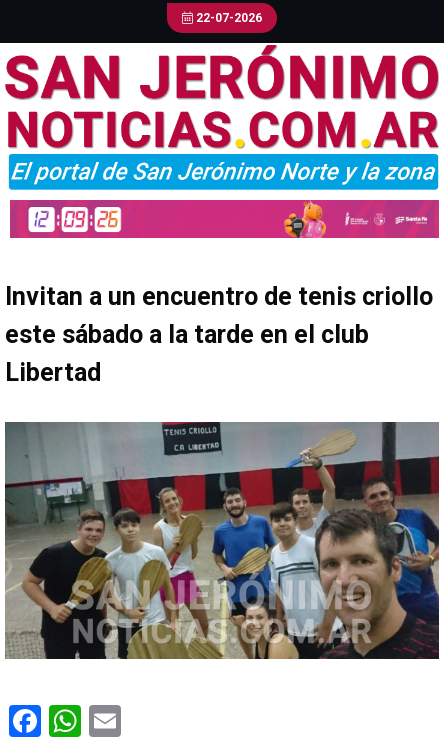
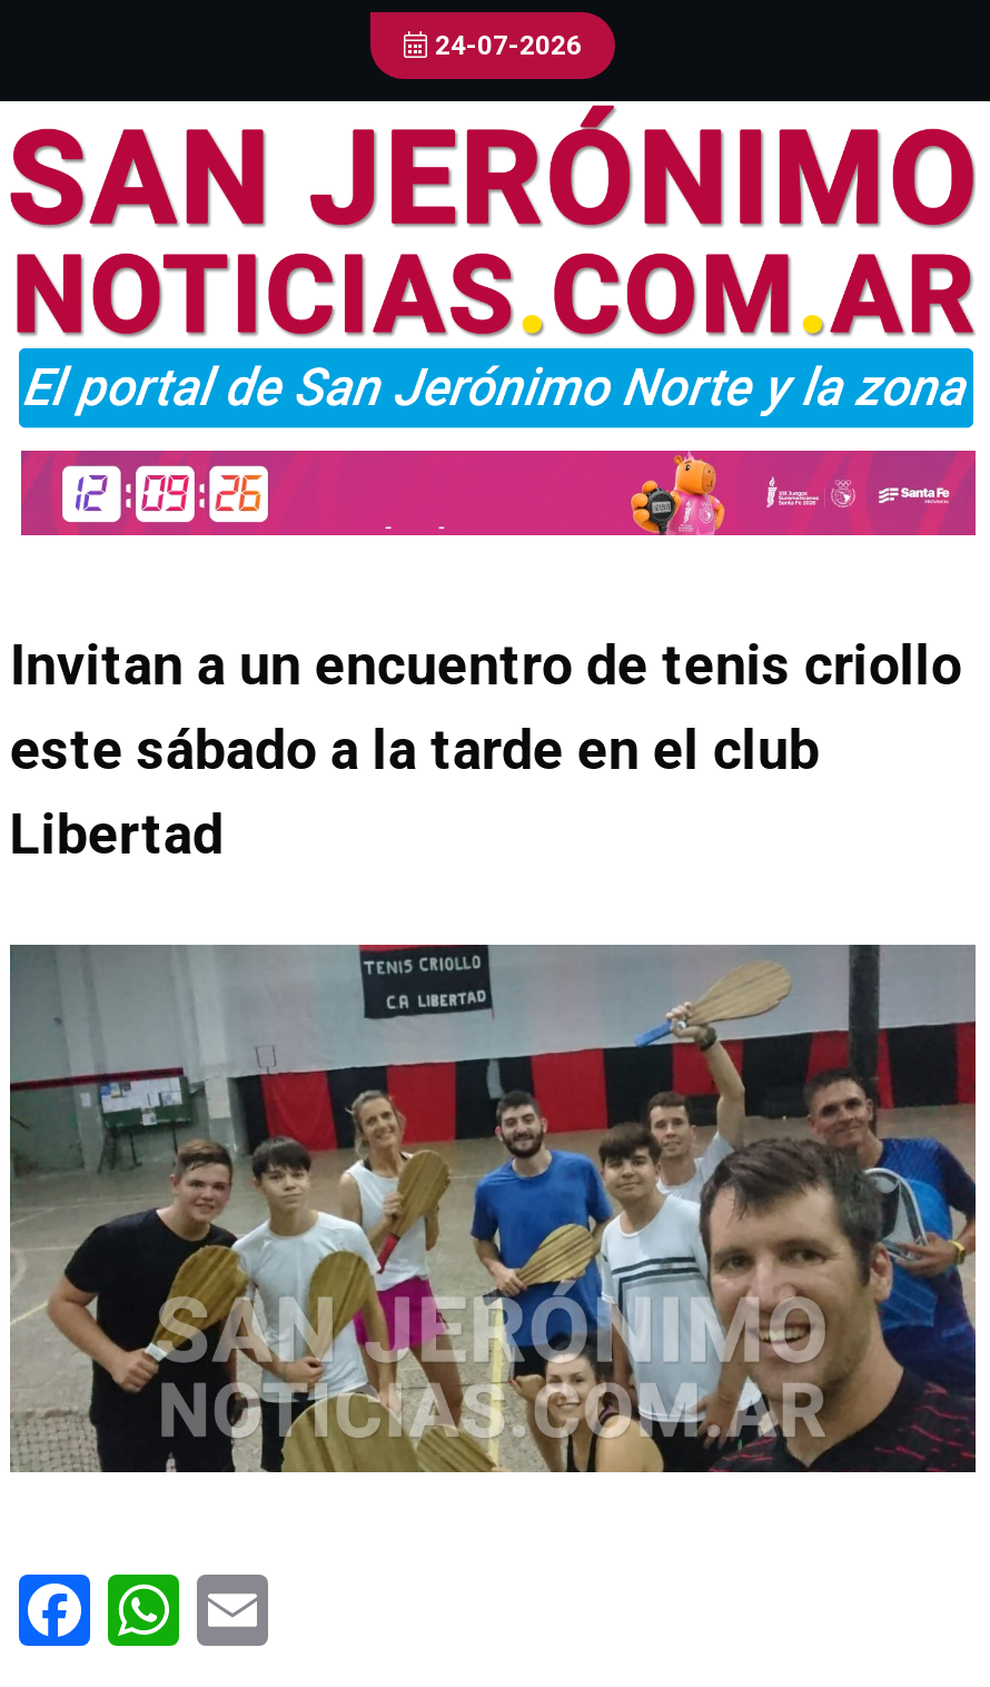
- 22-07-2026
+ 24-07-2026
